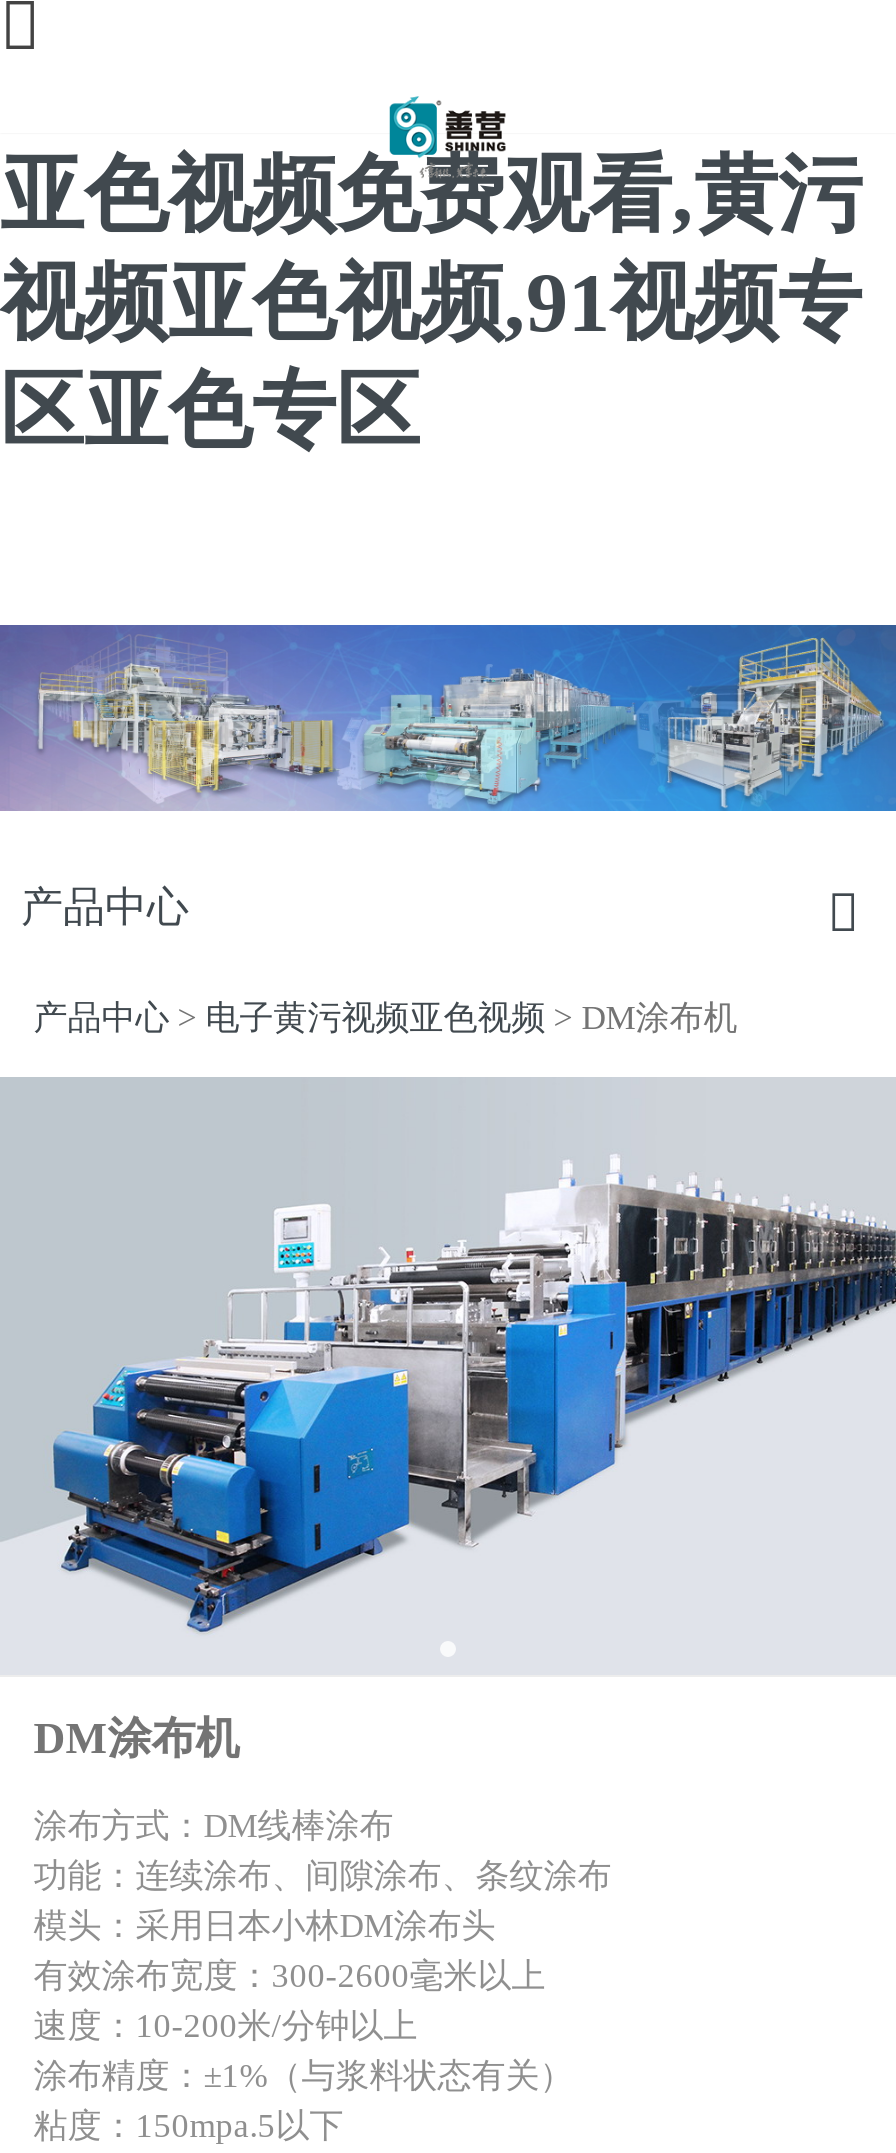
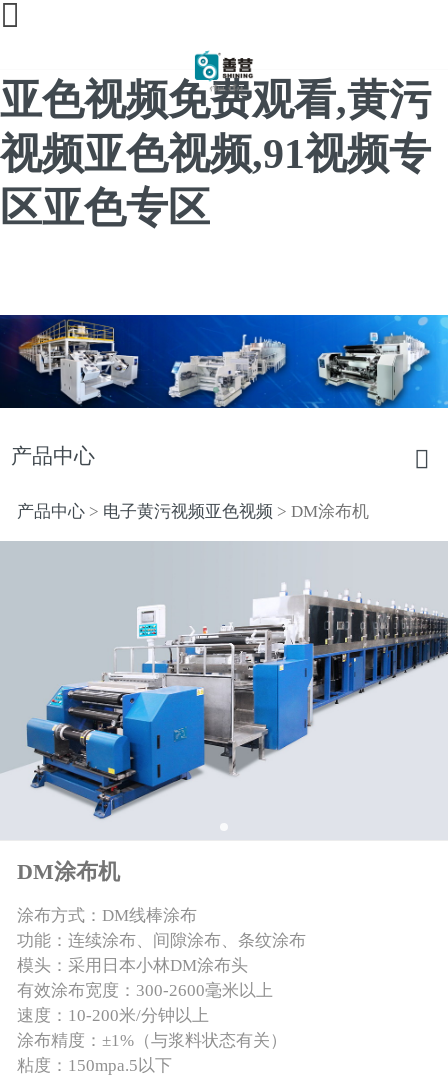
- [image]
+ [image]
